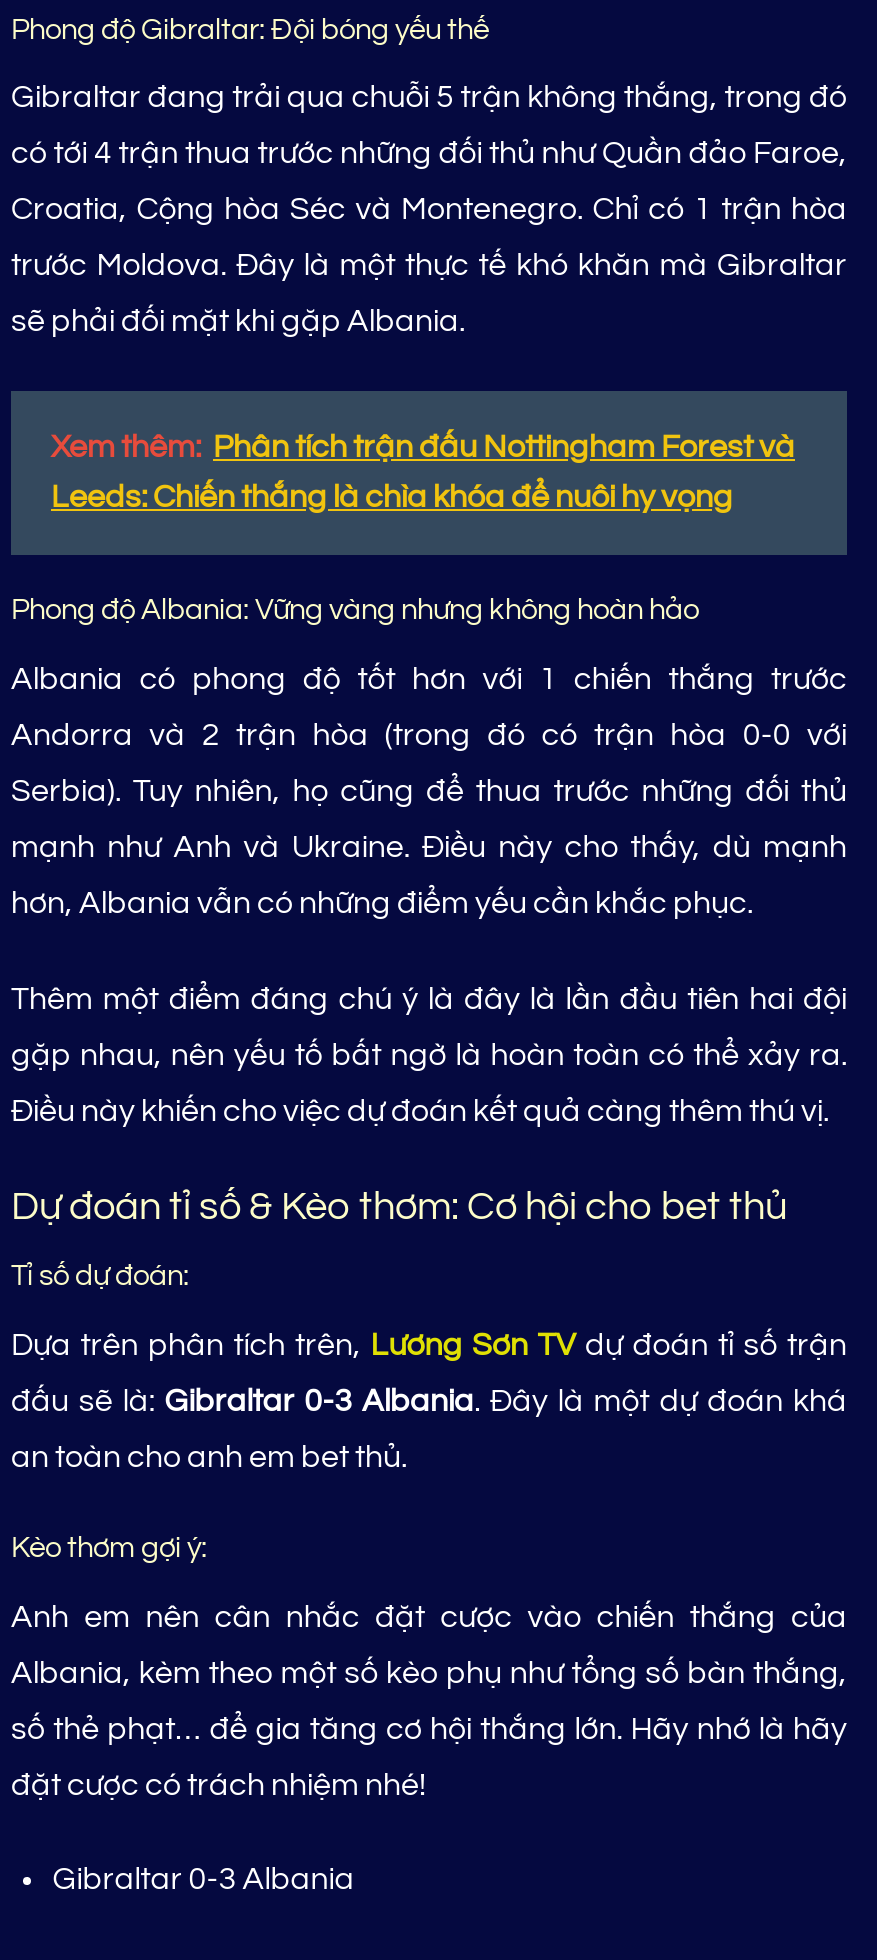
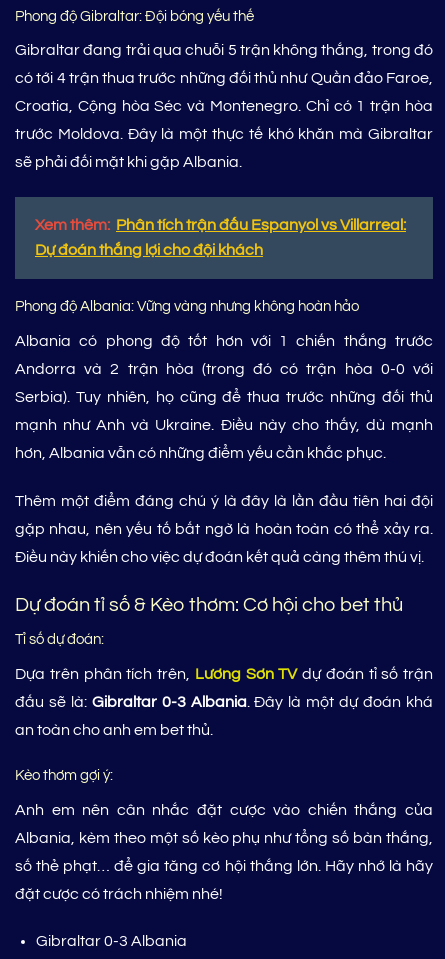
- Xem thêm: Phân tích trận đấu Nottingham Forest và
+ Xem thêm: Phân tích trận đấu Espanyol vs Villarreal:

- Leeds: Chiến thắng là chìa khóa để nuôi hy vọng
+ Dự đoán thắng lợi cho đội khách
